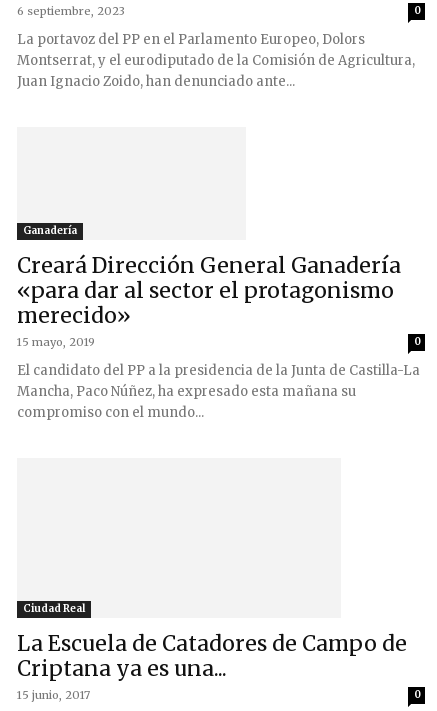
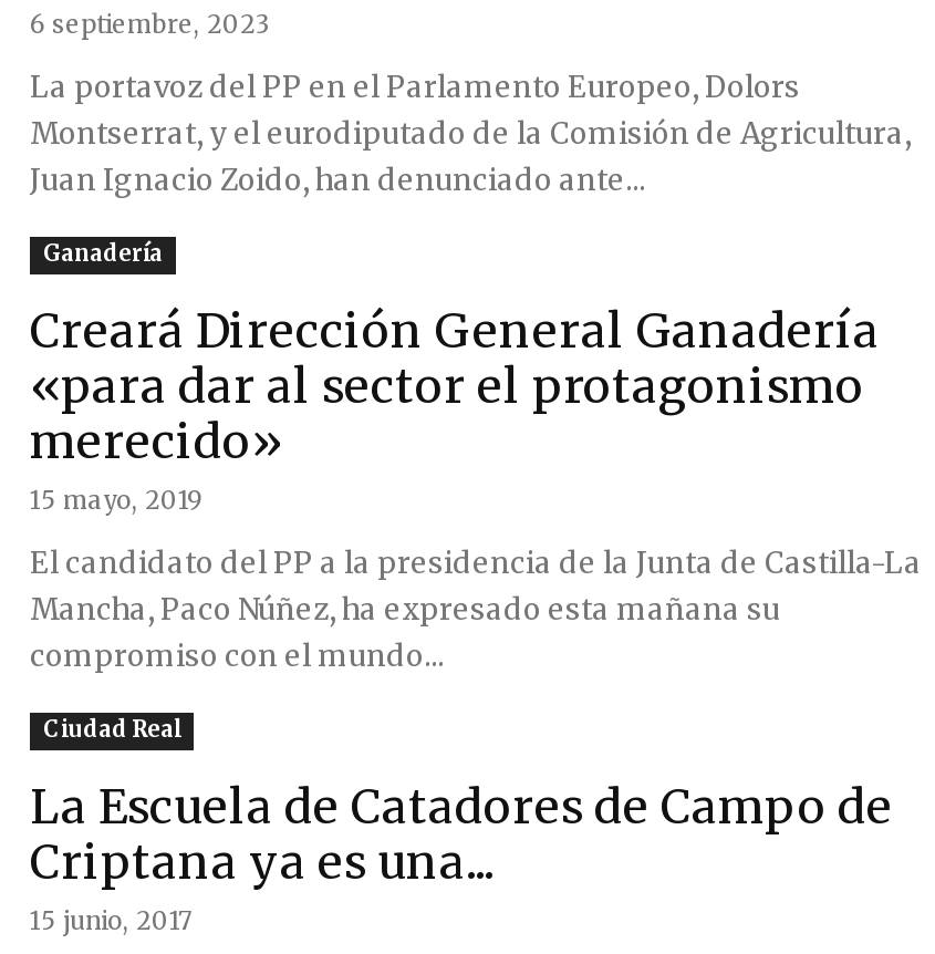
- 0

- 0

- 0
